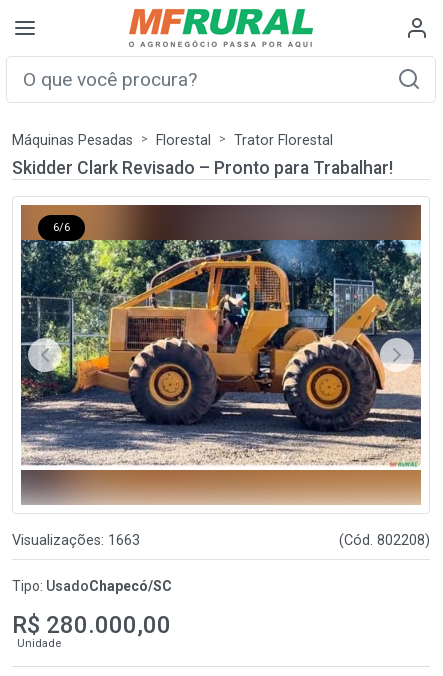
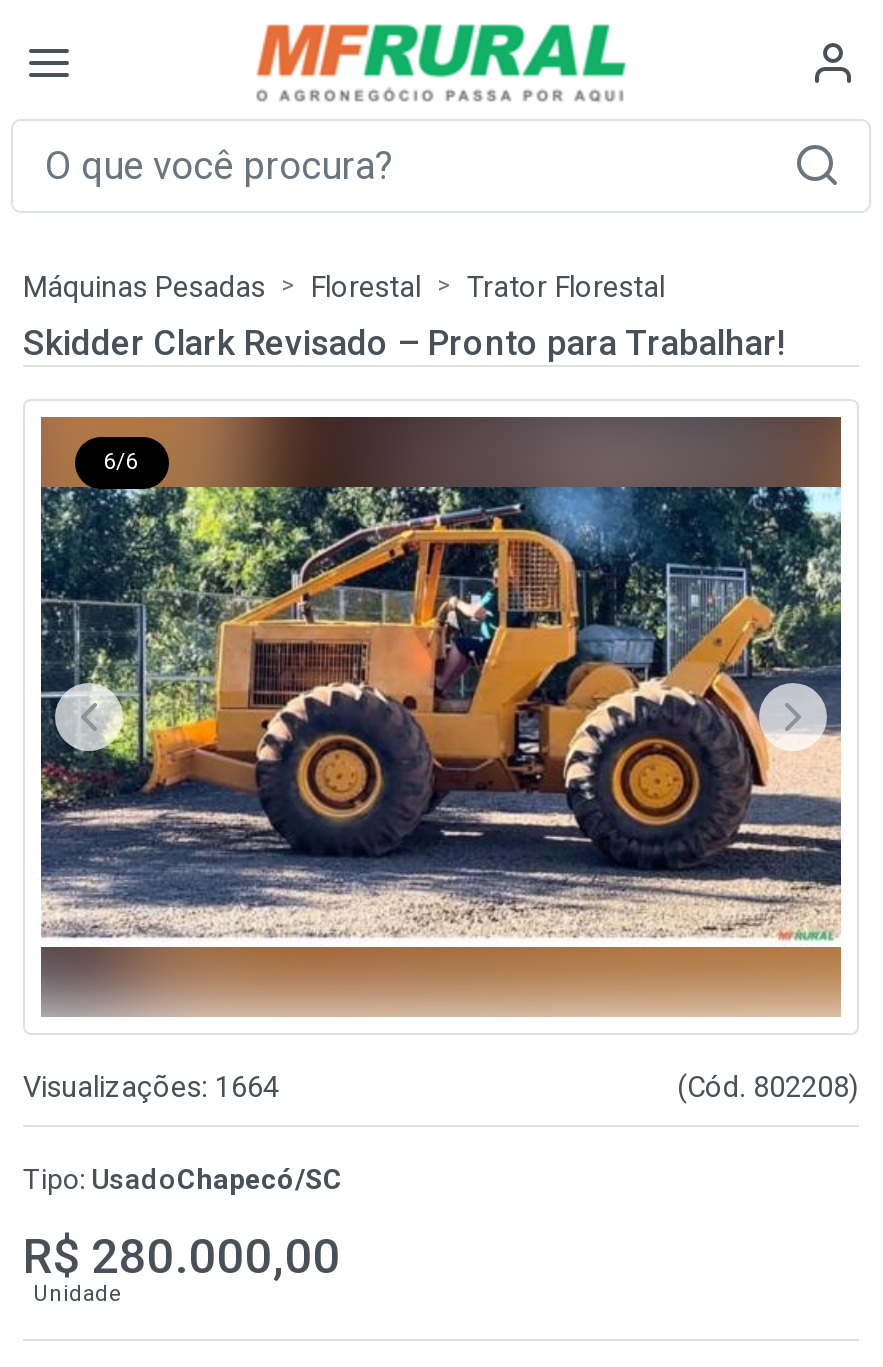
- Visualizações: 1663
+ Visualizações: 1664
